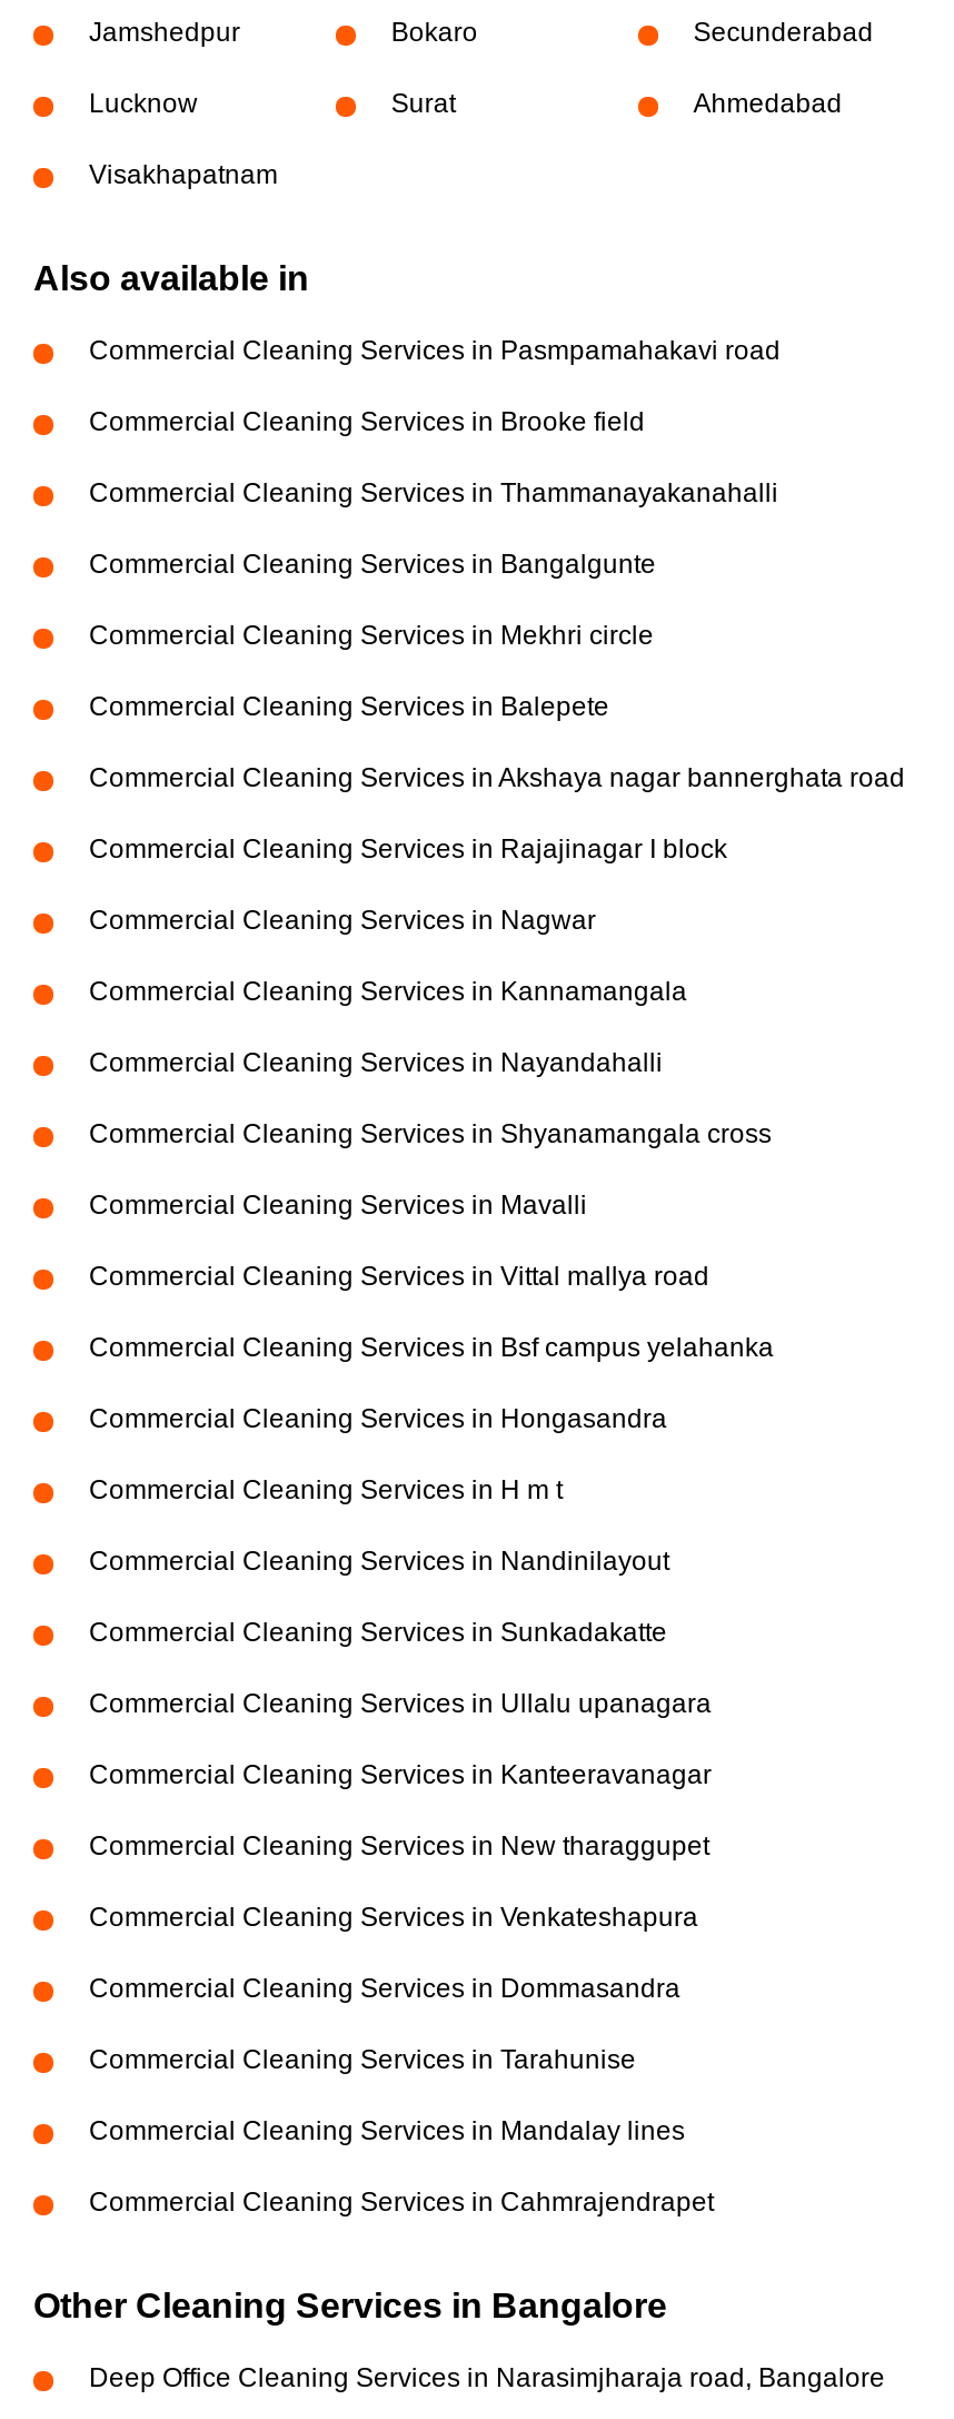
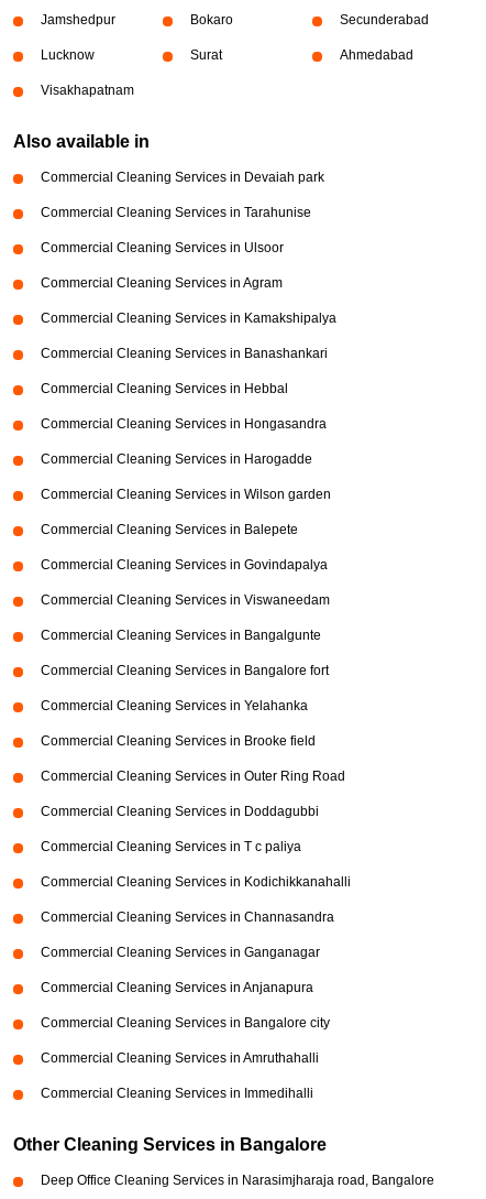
- Commercial Cleaning Services in Pasmpamahakavi road
- Commercial Cleaning Services in Thammanayakanahalli
- Commercial Cleaning Services in Mekhri circle
- Commercial Cleaning Services in Akshaya nagar bannerghata road
- Commercial Cleaning Services in Rajajinagar I block
- Commercial Cleaning Services in Nagwar
- Commercial Cleaning Services in Kannamangala
- Commercial Cleaning Services in Nayandahalli
- Commercial Cleaning Services in Shyanamangala cross
- Commercial Cleaning Services in Mavalli
- Commercial Cleaning Services in Vittal mallya road
- Commercial Cleaning Services in Bsf campus yelahanka
- Commercial Cleaning Services in H m t
- Commercial Cleaning Services in Nandinilayout
- Commercial Cleaning Services in Sunkadakatte
- Commercial Cleaning Services in Ullalu upanagara
- Commercial Cleaning Services in Kanteeravanagar
- Commercial Cleaning Services in New tharaggupet
- Commercial Cleaning Services in Venkateshapura
- Commercial Cleaning Services in Dommasandra
+ Commercial Cleaning Services in Devaiah park

moved down: Commercial Cleaning Services in Brooke field

moved down: Commercial Cleaning Services in Bangalgunte

moved down: Commercial Cleaning Services in Balepete

moved down: Commercial Cleaning Services in Hongasandra

moved up: Commercial Cleaning Services in Tarahunise

- Commercial Cleaning Services in Mandalay lines
- Commercial Cleaning Services in Cahmrajendrapet
+ Commercial Cleaning Services in Ulsoor
+ Commercial Cleaning Services in Agram
+ Commercial Cleaning Services in Kamakshipalya
+ Commercial Cleaning Services in Banashankari
+ Commercial Cleaning Services in Hebbal
+ Commercial Cleaning Services in Harogadde
+ Commercial Cleaning Services in Wilson garden
+ Commercial Cleaning Services in Govindapalya
+ Commercial Cleaning Services in Viswaneedam
+ Commercial Cleaning Services in Bangalore fort
+ Commercial Cleaning Services in Yelahanka
+ Commercial Cleaning Services in Outer Ring Road
+ Commercial Cleaning Services in Doddagubbi
+ Commercial Cleaning Services in T c paliya
+ Commercial Cleaning Services in Kodichikkanahalli
+ Commercial Cleaning Services in Channasandra
+ Commercial Cleaning Services in Ganganagar
+ Commercial Cleaning Services in Anjanapura
+ Commercial Cleaning Services in Bangalore city
+ Commercial Cleaning Services in Amruthahalli
+ Commercial Cleaning Services in Immedihalli
